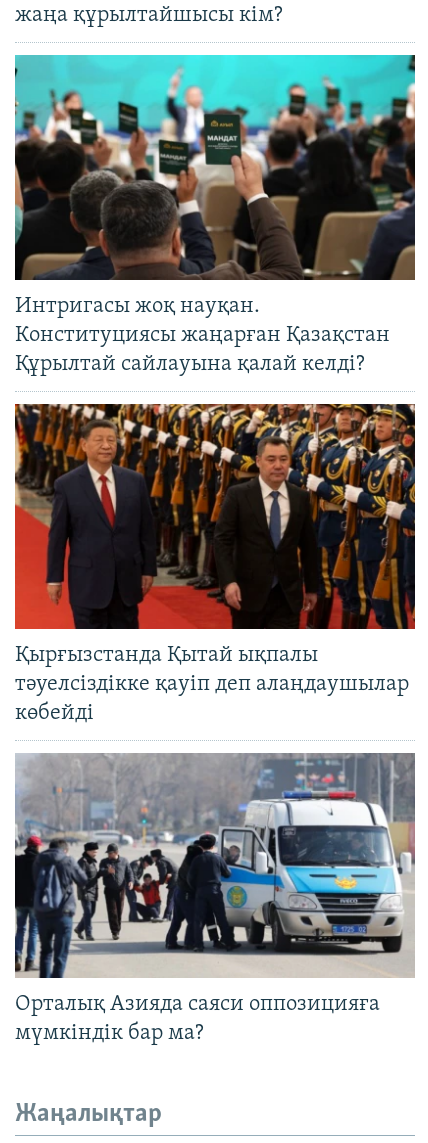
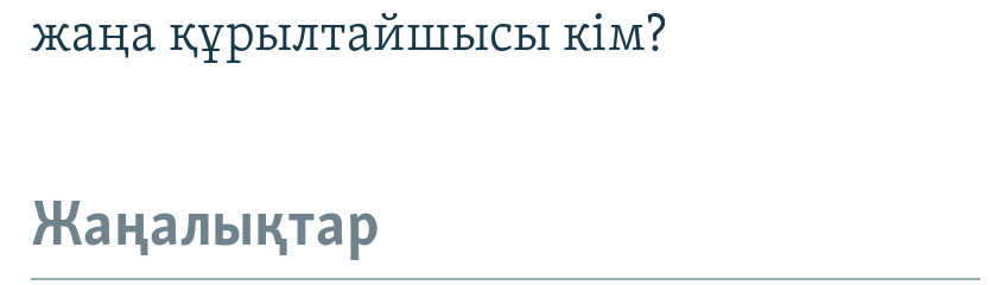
- [image]
- Интригасы жоқ науқан.
- Конституциясы жаңарған Қазақстан
- Құрылтай сайлауына қалай келді?

- [image]
- Қырғызстанда Қытай ықпалы
- тәуелсіздікке қауіп деп алаңдаушылар
- көбейді

- [image]
- Орталық Азияда саяси оппозицияға
- мүмкіндік бар ма?
